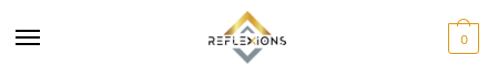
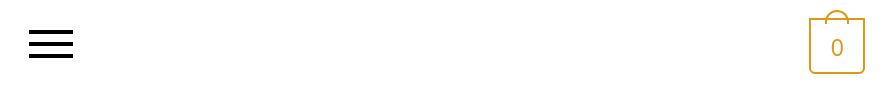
- [image]
